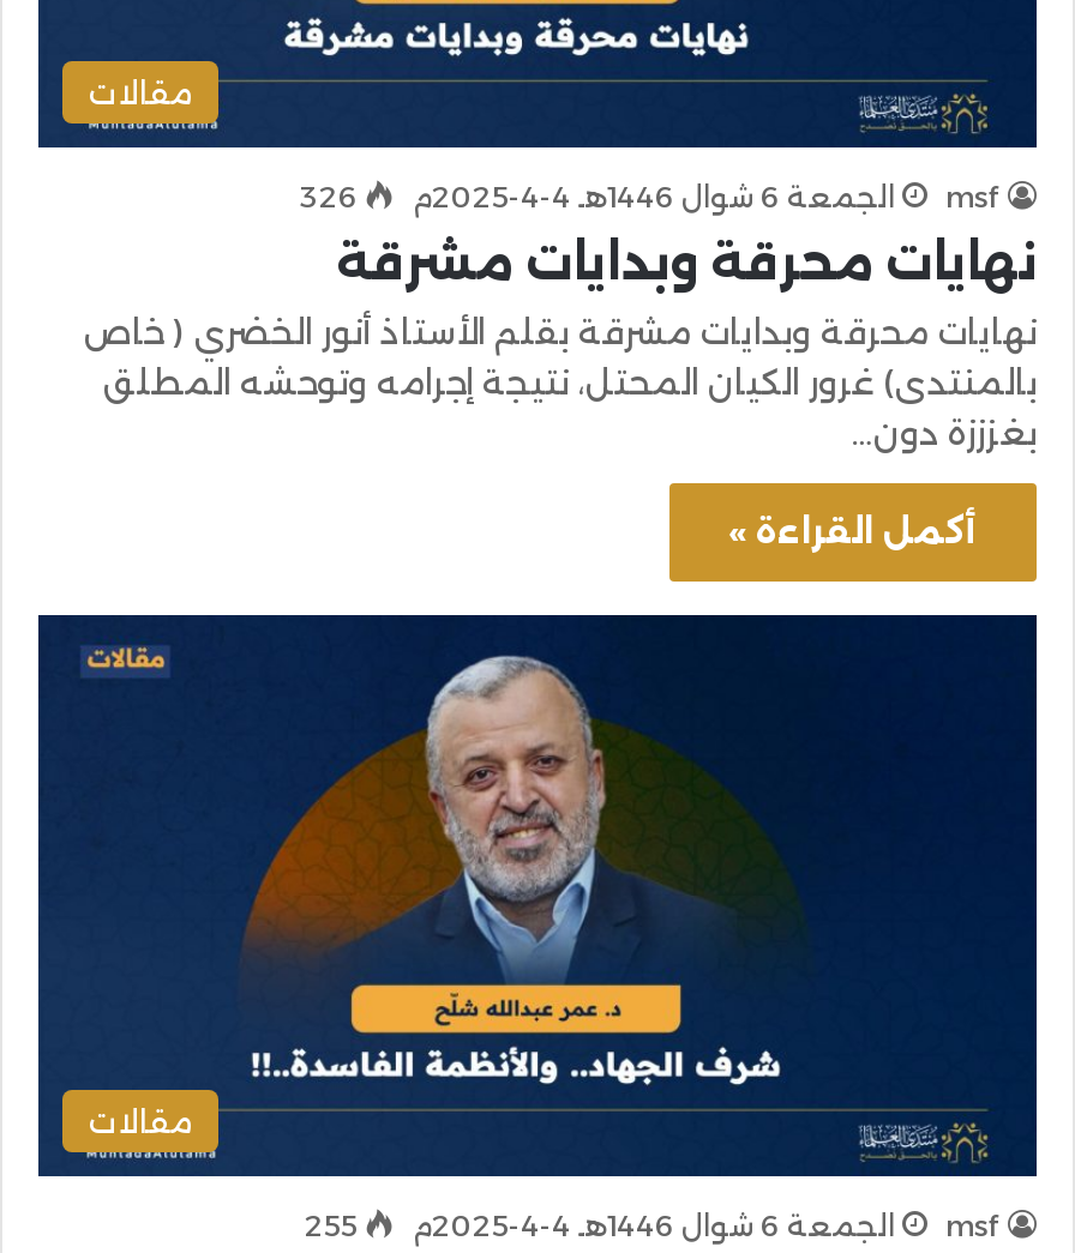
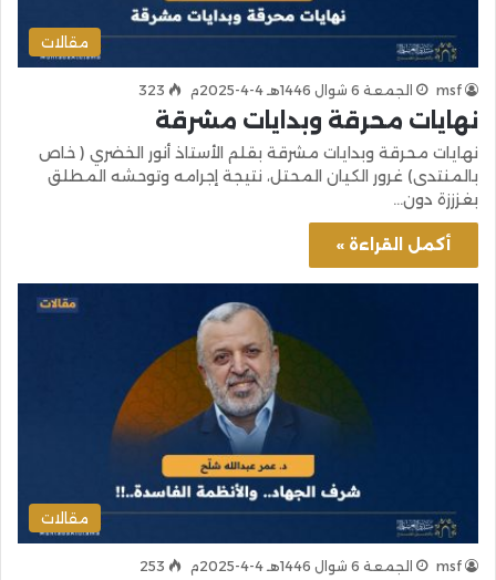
- 326
+ 323

- 255
+ 253
